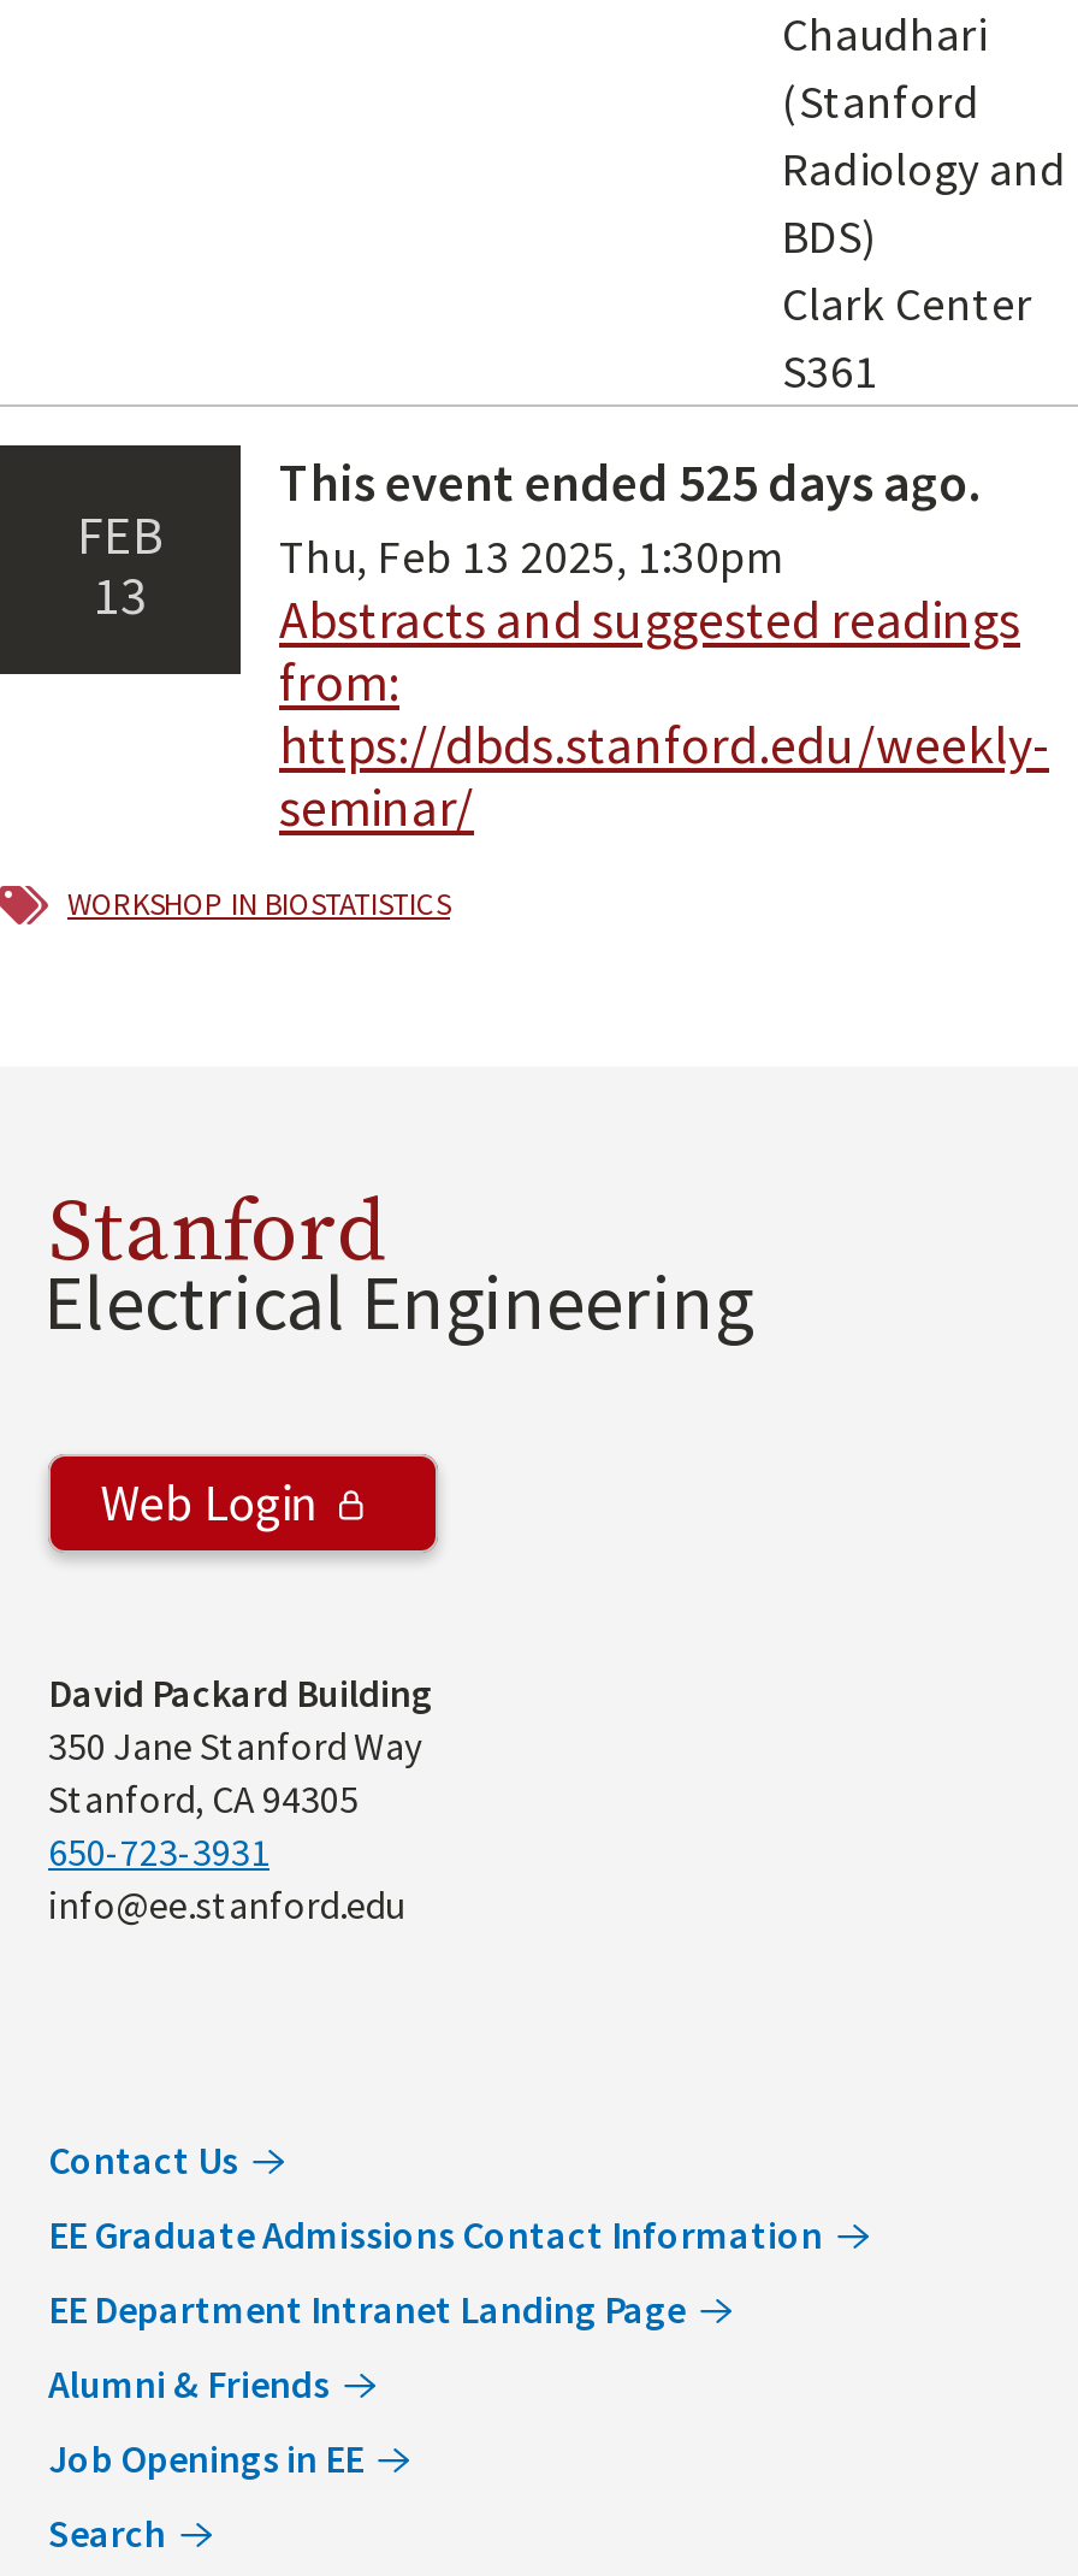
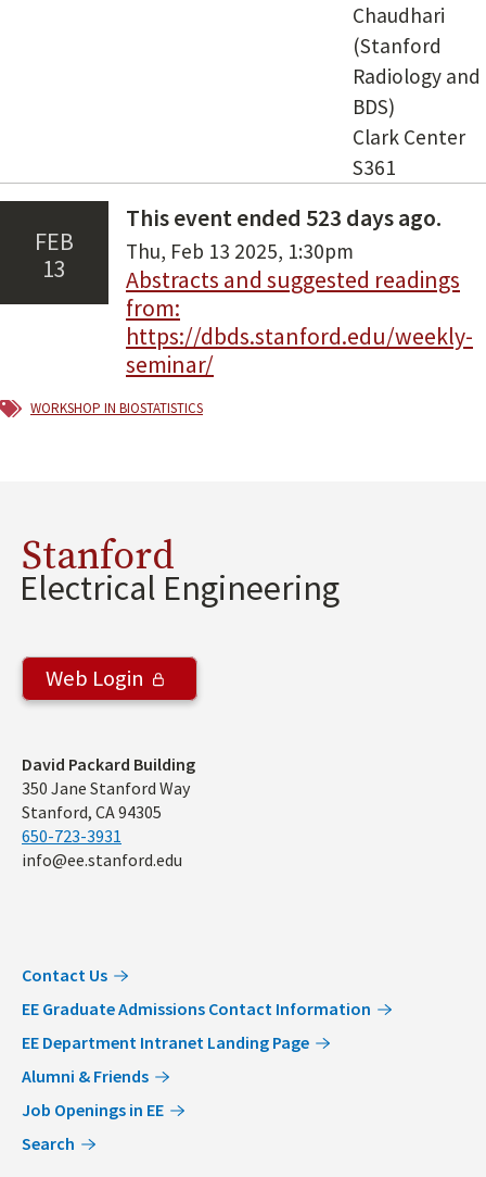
- This event ended 525 days ago.
+ This event ended 523 days ago.
